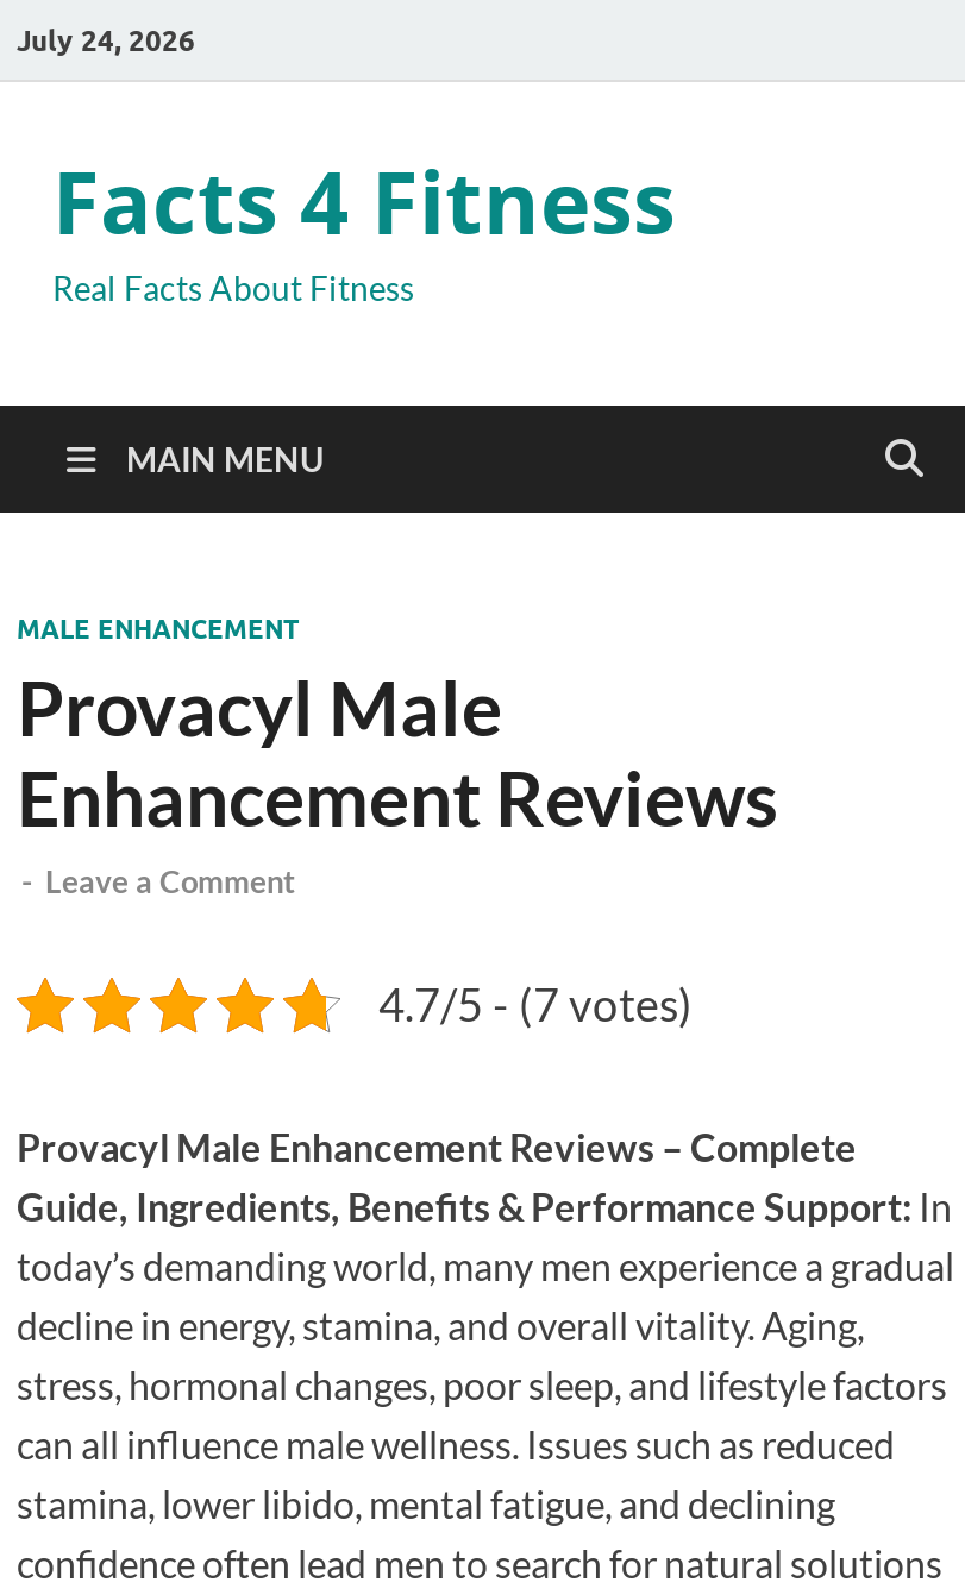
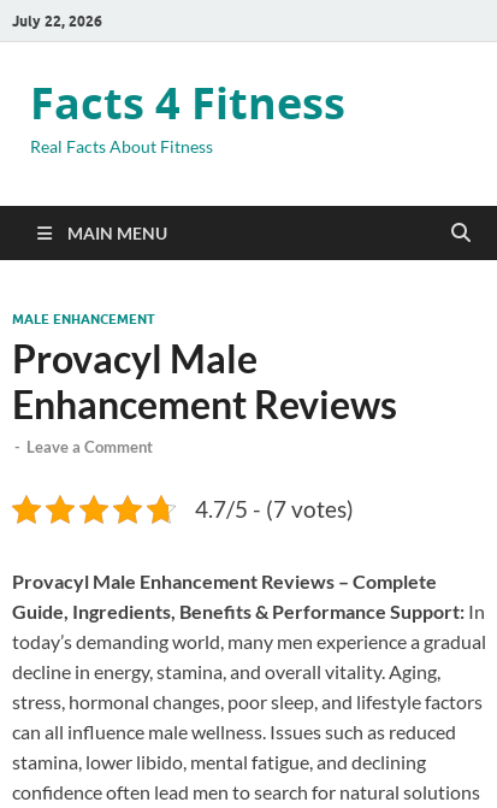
- July 24, 2026
+ July 22, 2026
